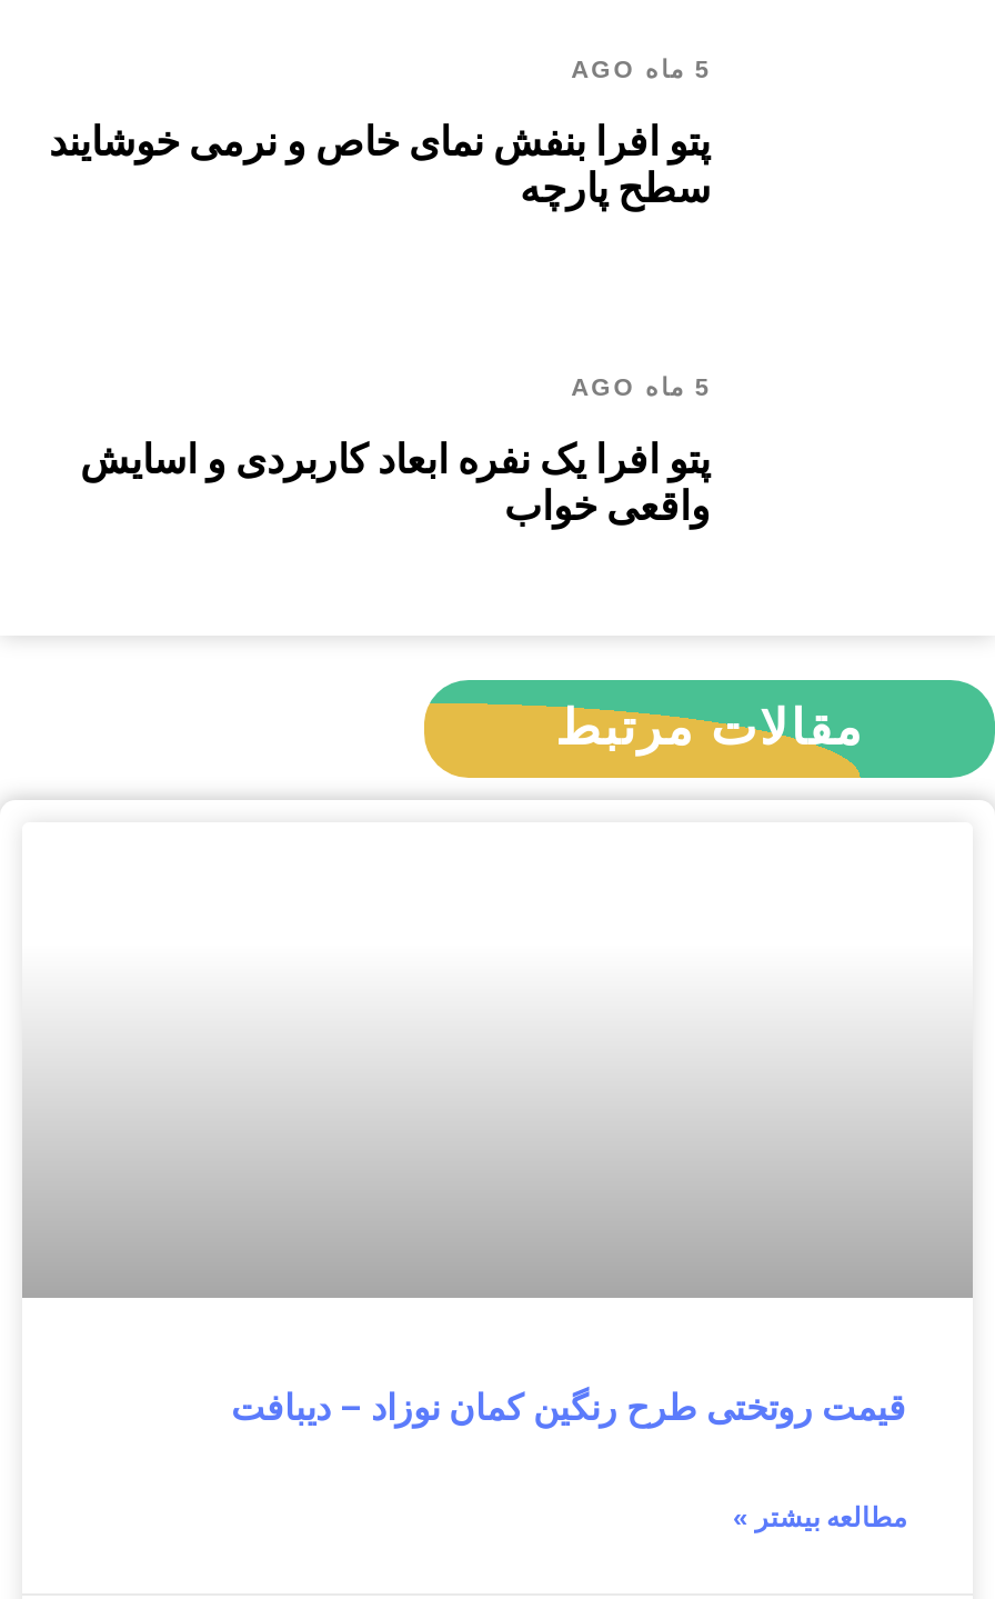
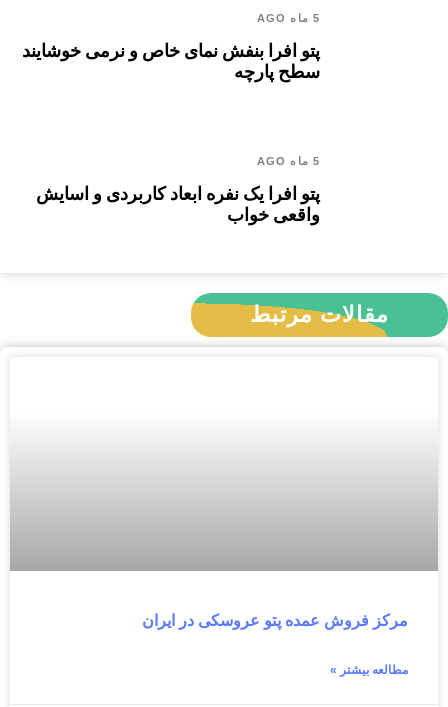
- قیمت روتختی طرح رنگین کمان نوزاد – دیبافت
+ مرکز فروش عمده پتو عروسکی در ایران
